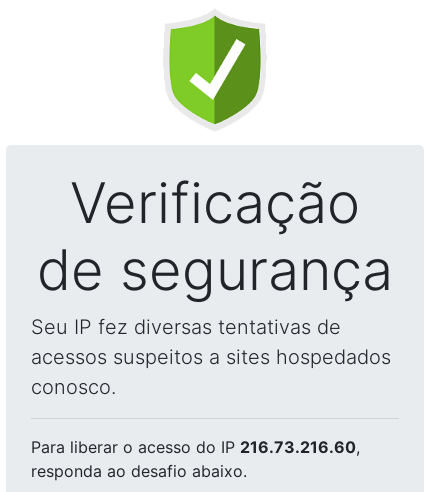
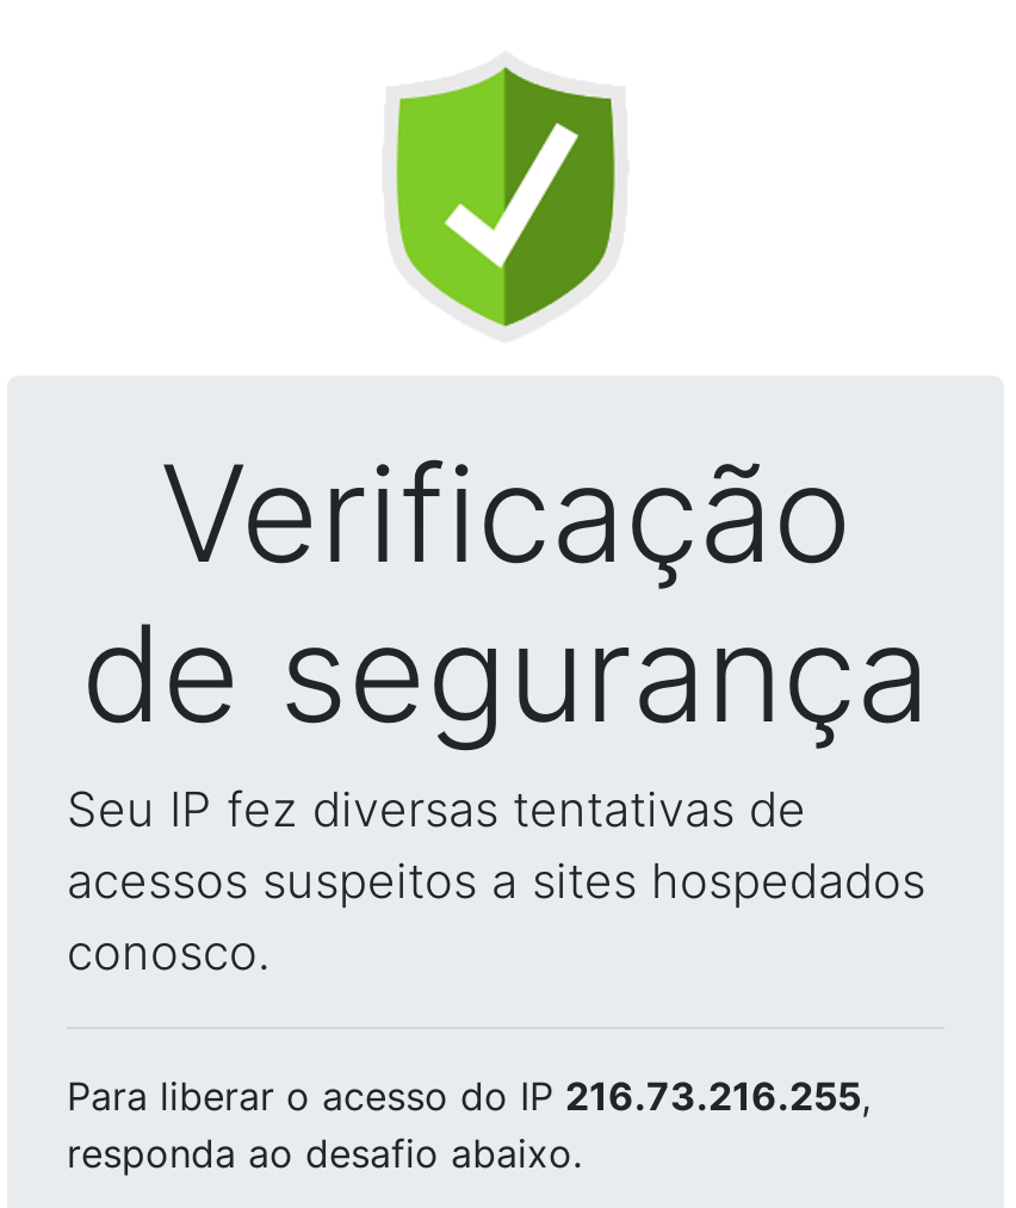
- Para liberar o acesso do IP 216.73.216.60,
+ Para liberar o acesso do IP 216.73.216.255,
